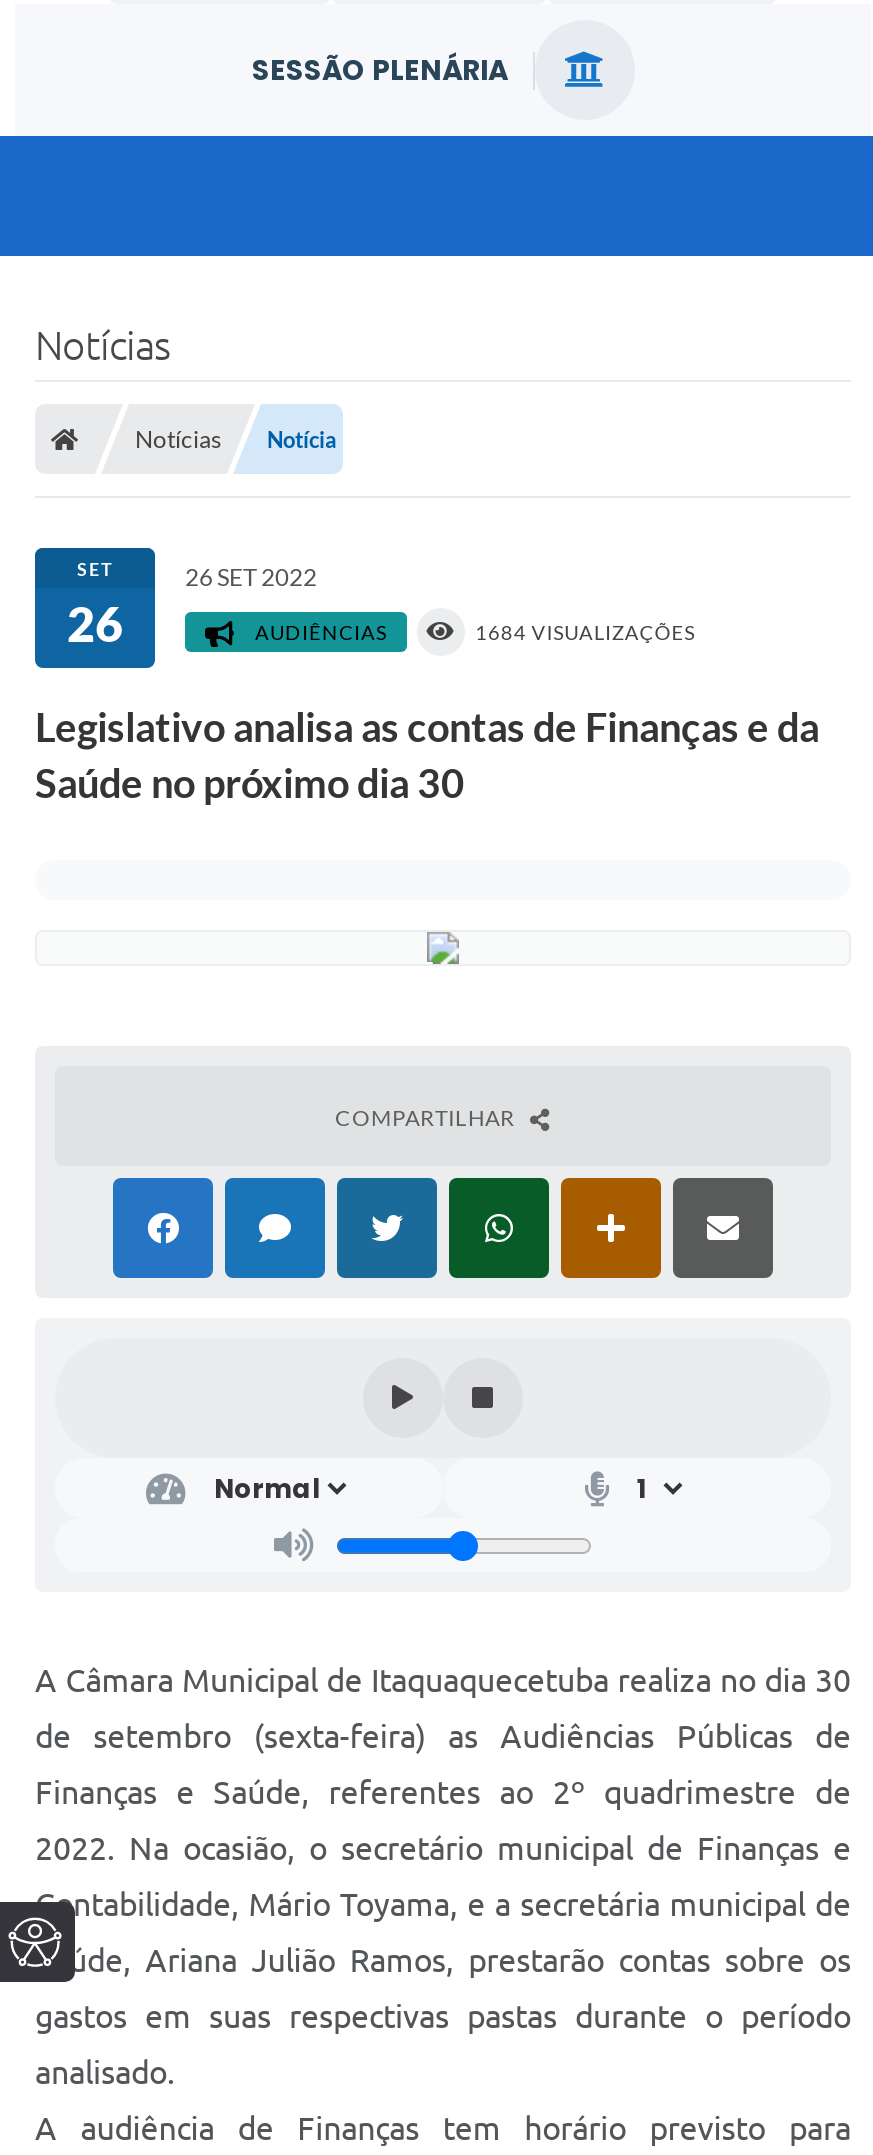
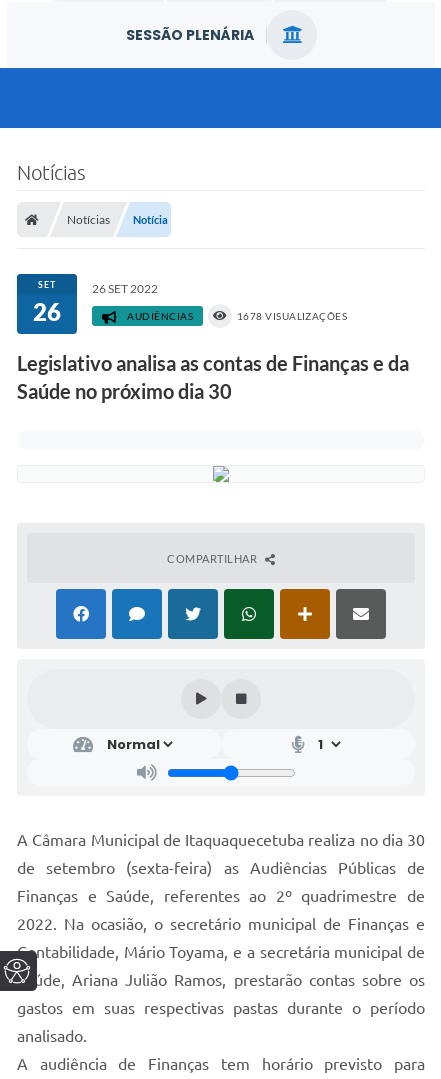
- 1684 VISUALIZAÇÕES
+ 1678 VISUALIZAÇÕES
